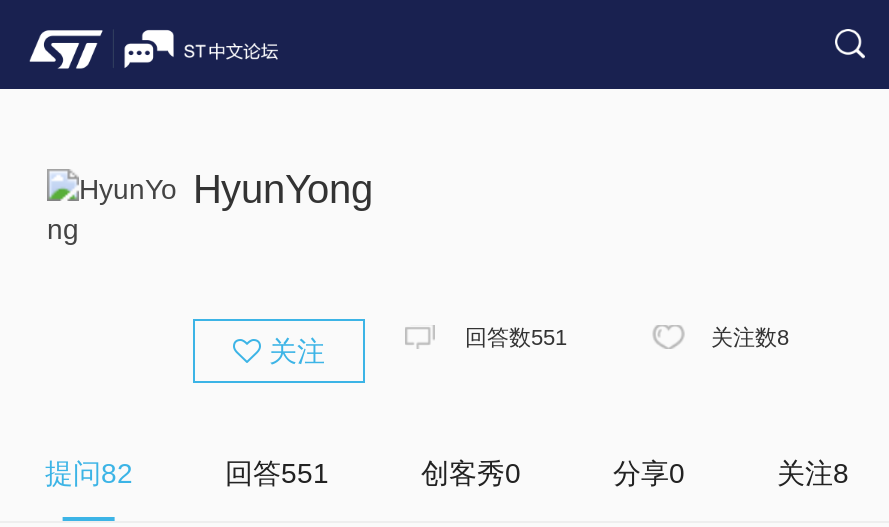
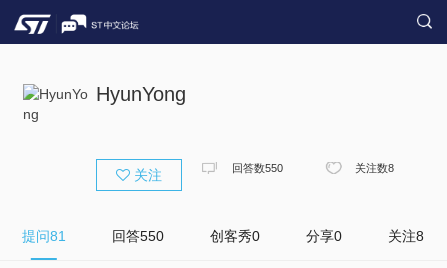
- 回答数551
+ 回答数550

- 提问82
+ 提问81

- 回答551
+ 回答550
